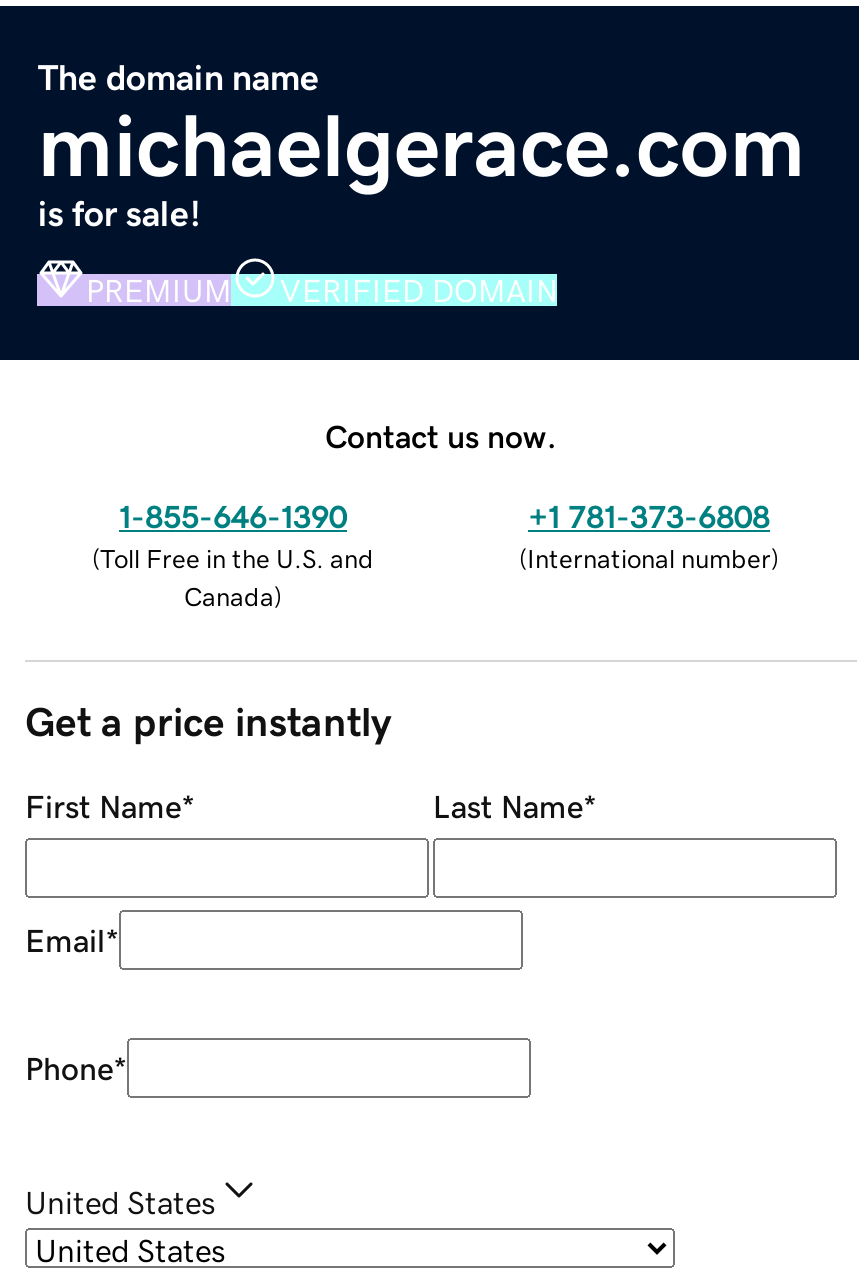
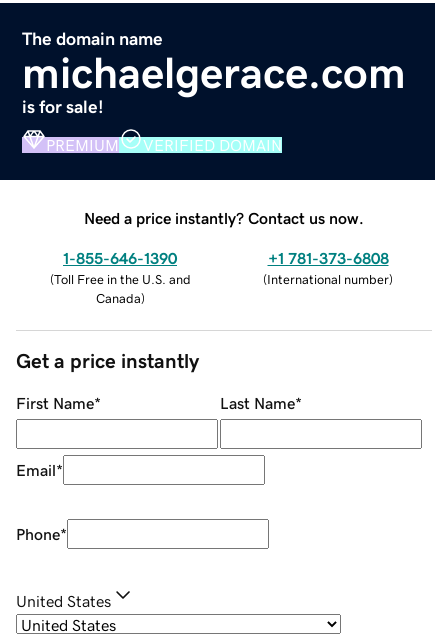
- Contact us now.
+ Need a price instantly? Contact us now.
